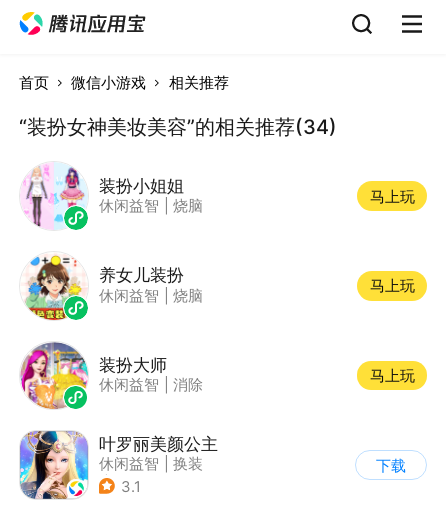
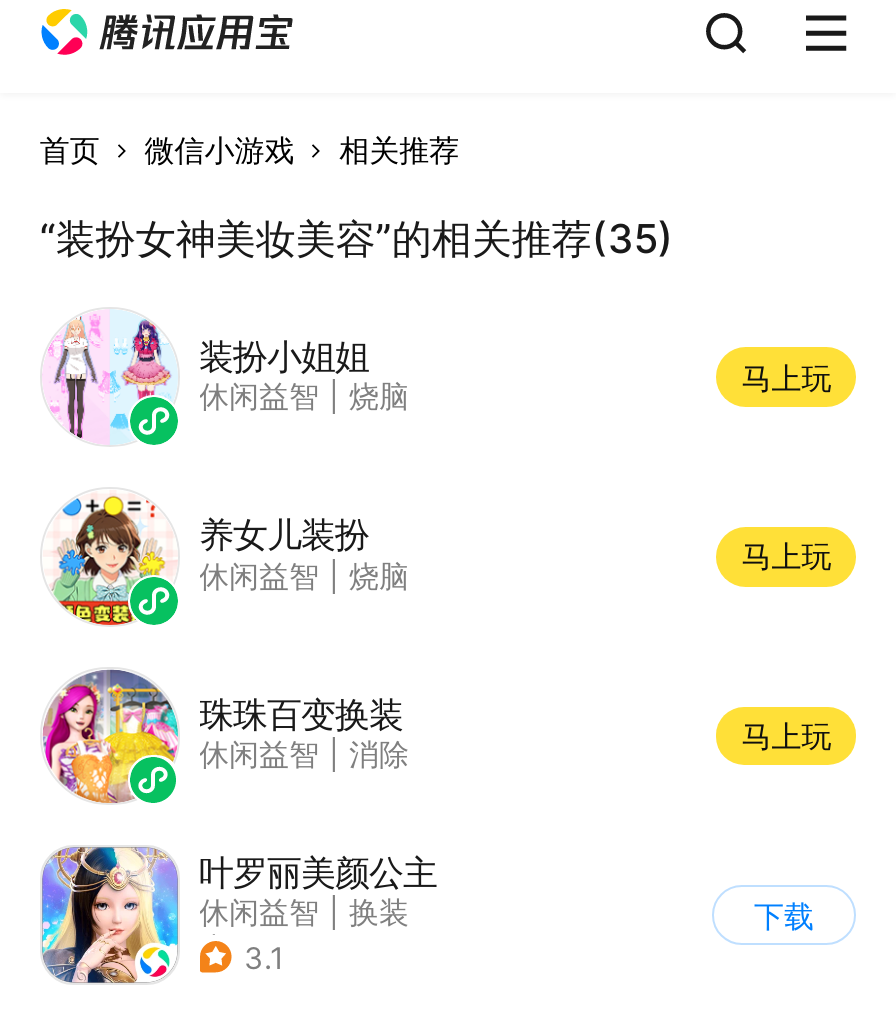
- “装扮女神美妆美容”的相关推荐(34)
+ “装扮女神美妆美容”的相关推荐(35)

- 装扮大师
+ 珠珠百变换装
